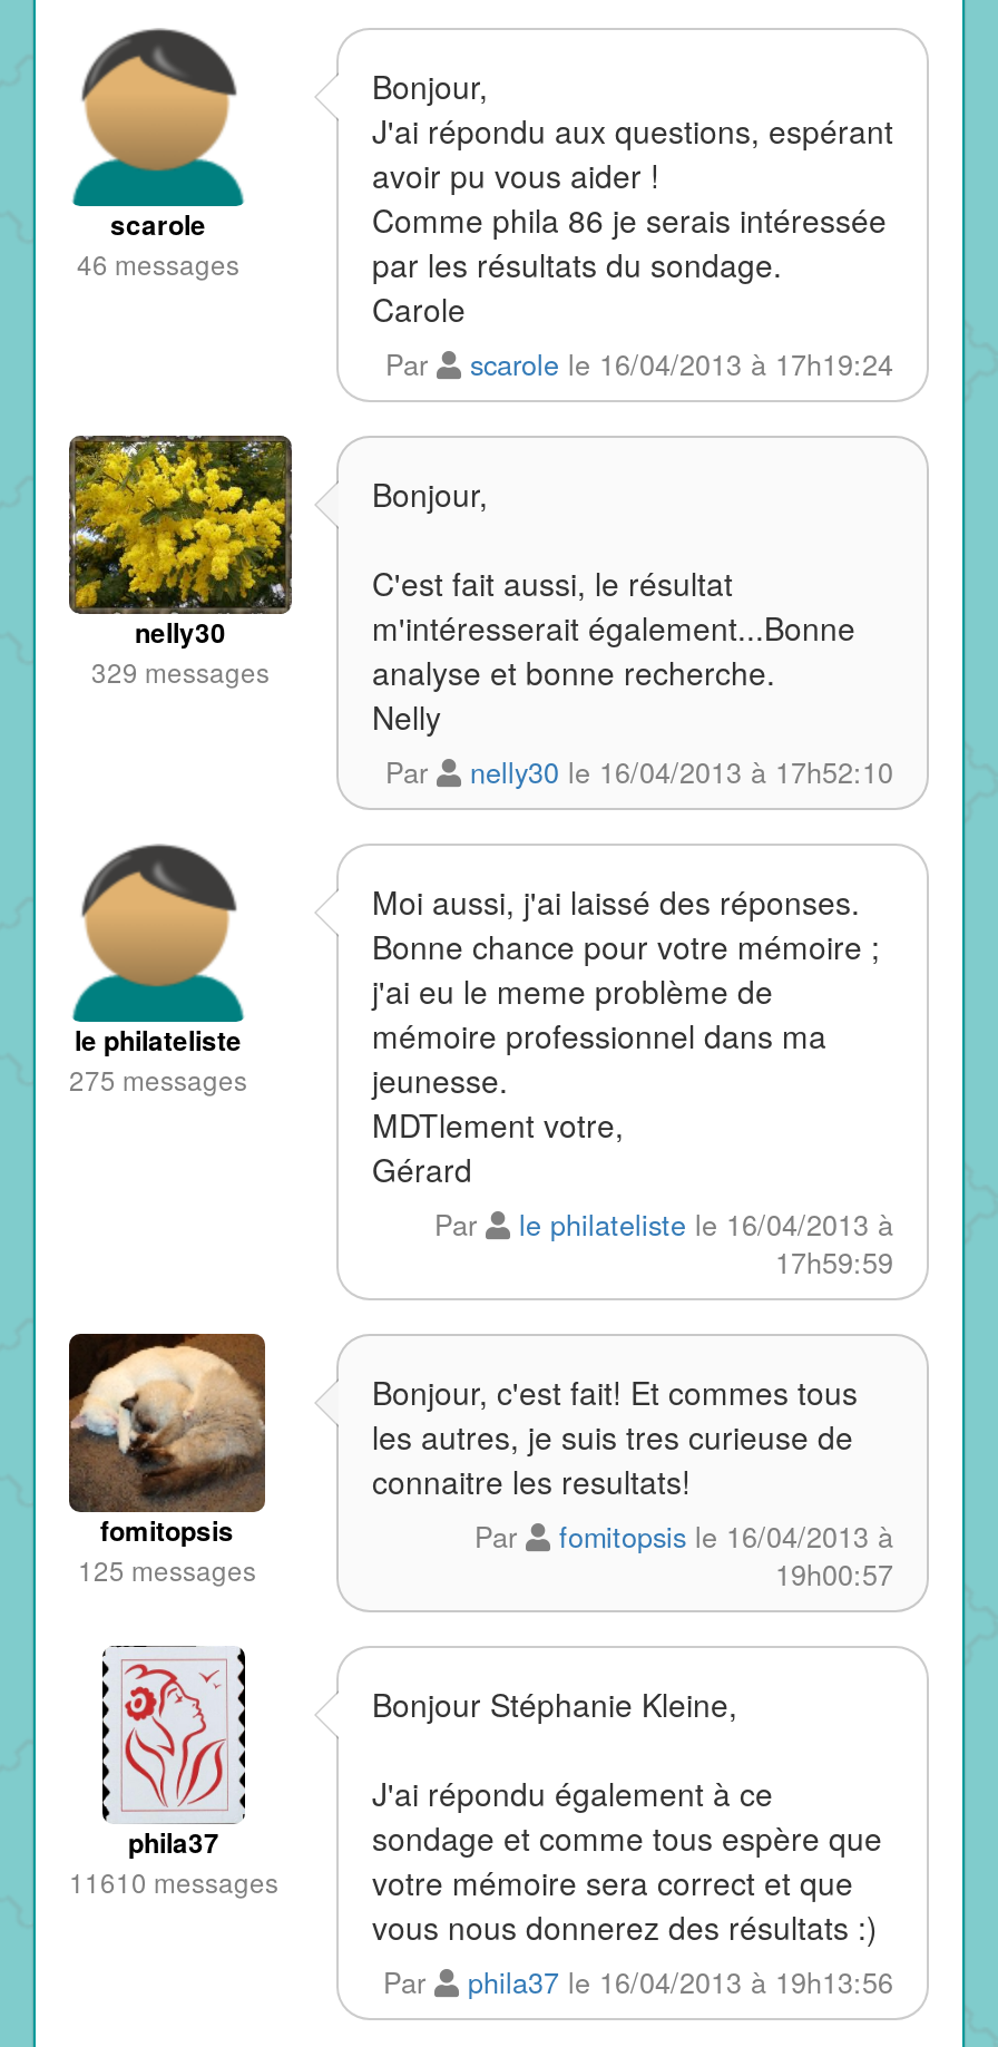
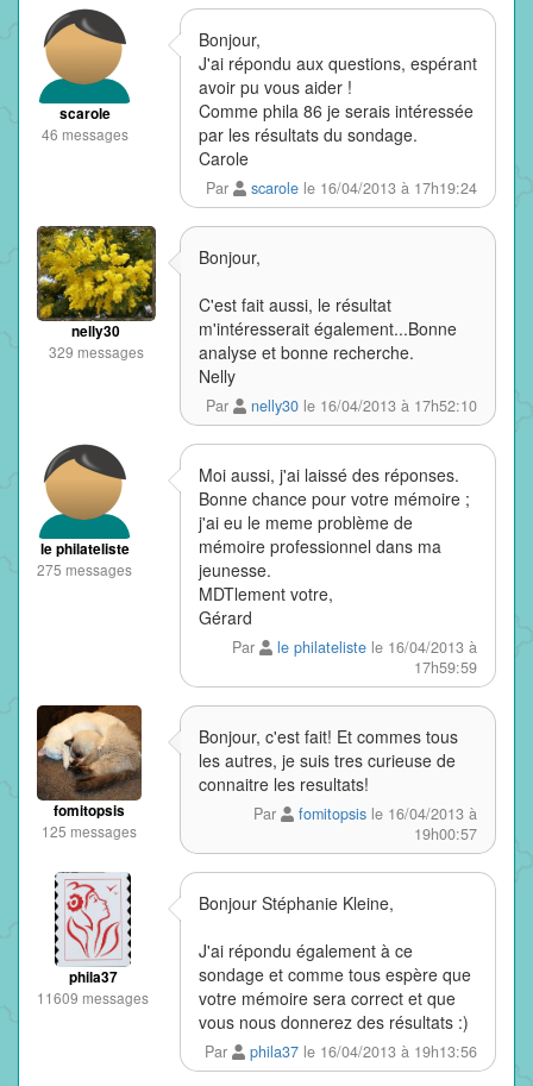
- 11610 messages
+ 11609 messages
